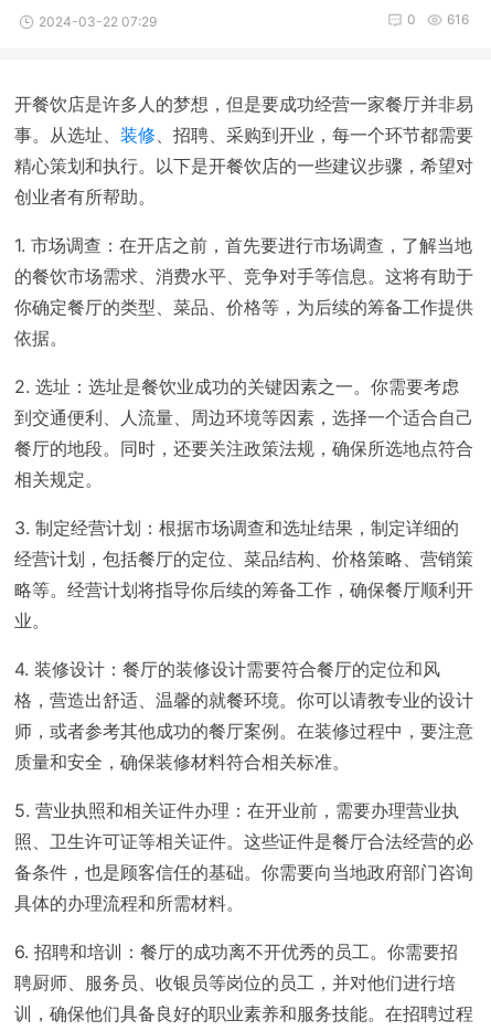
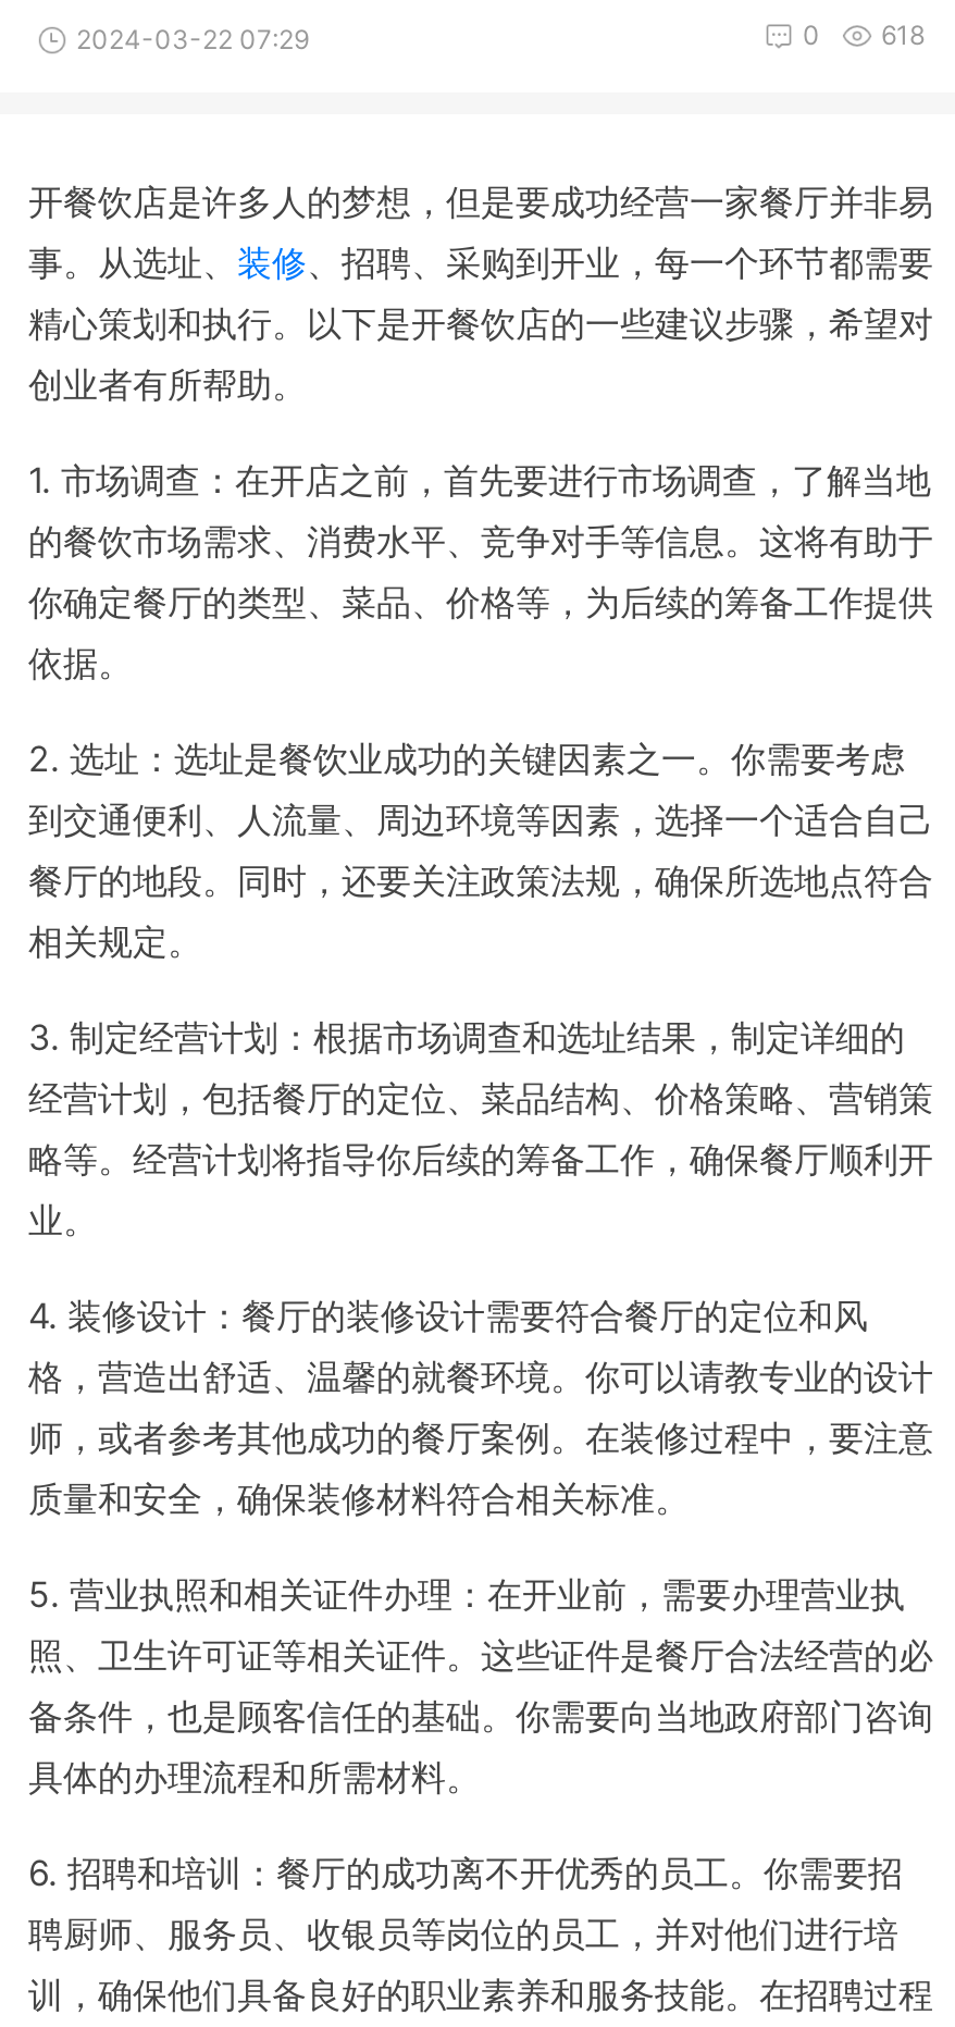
- 0 616
+ 0 618
